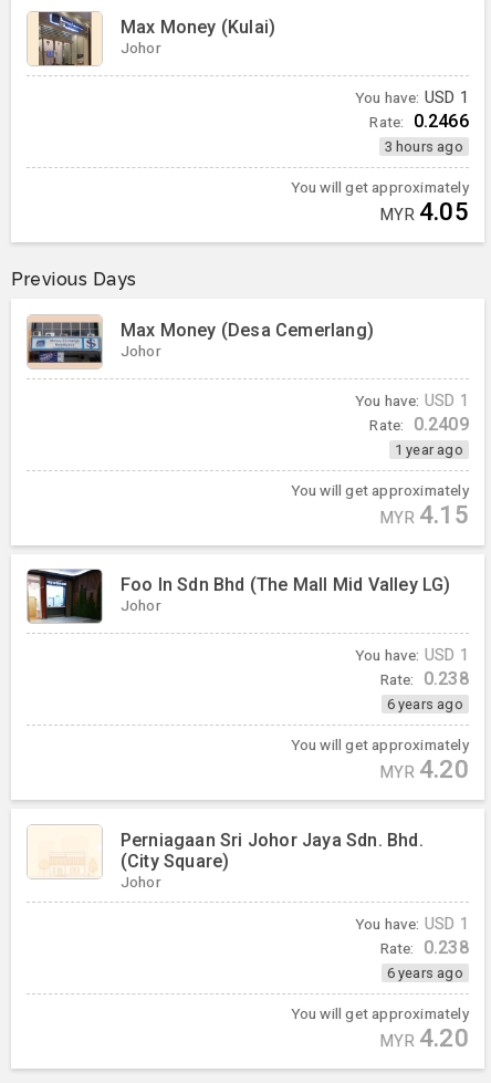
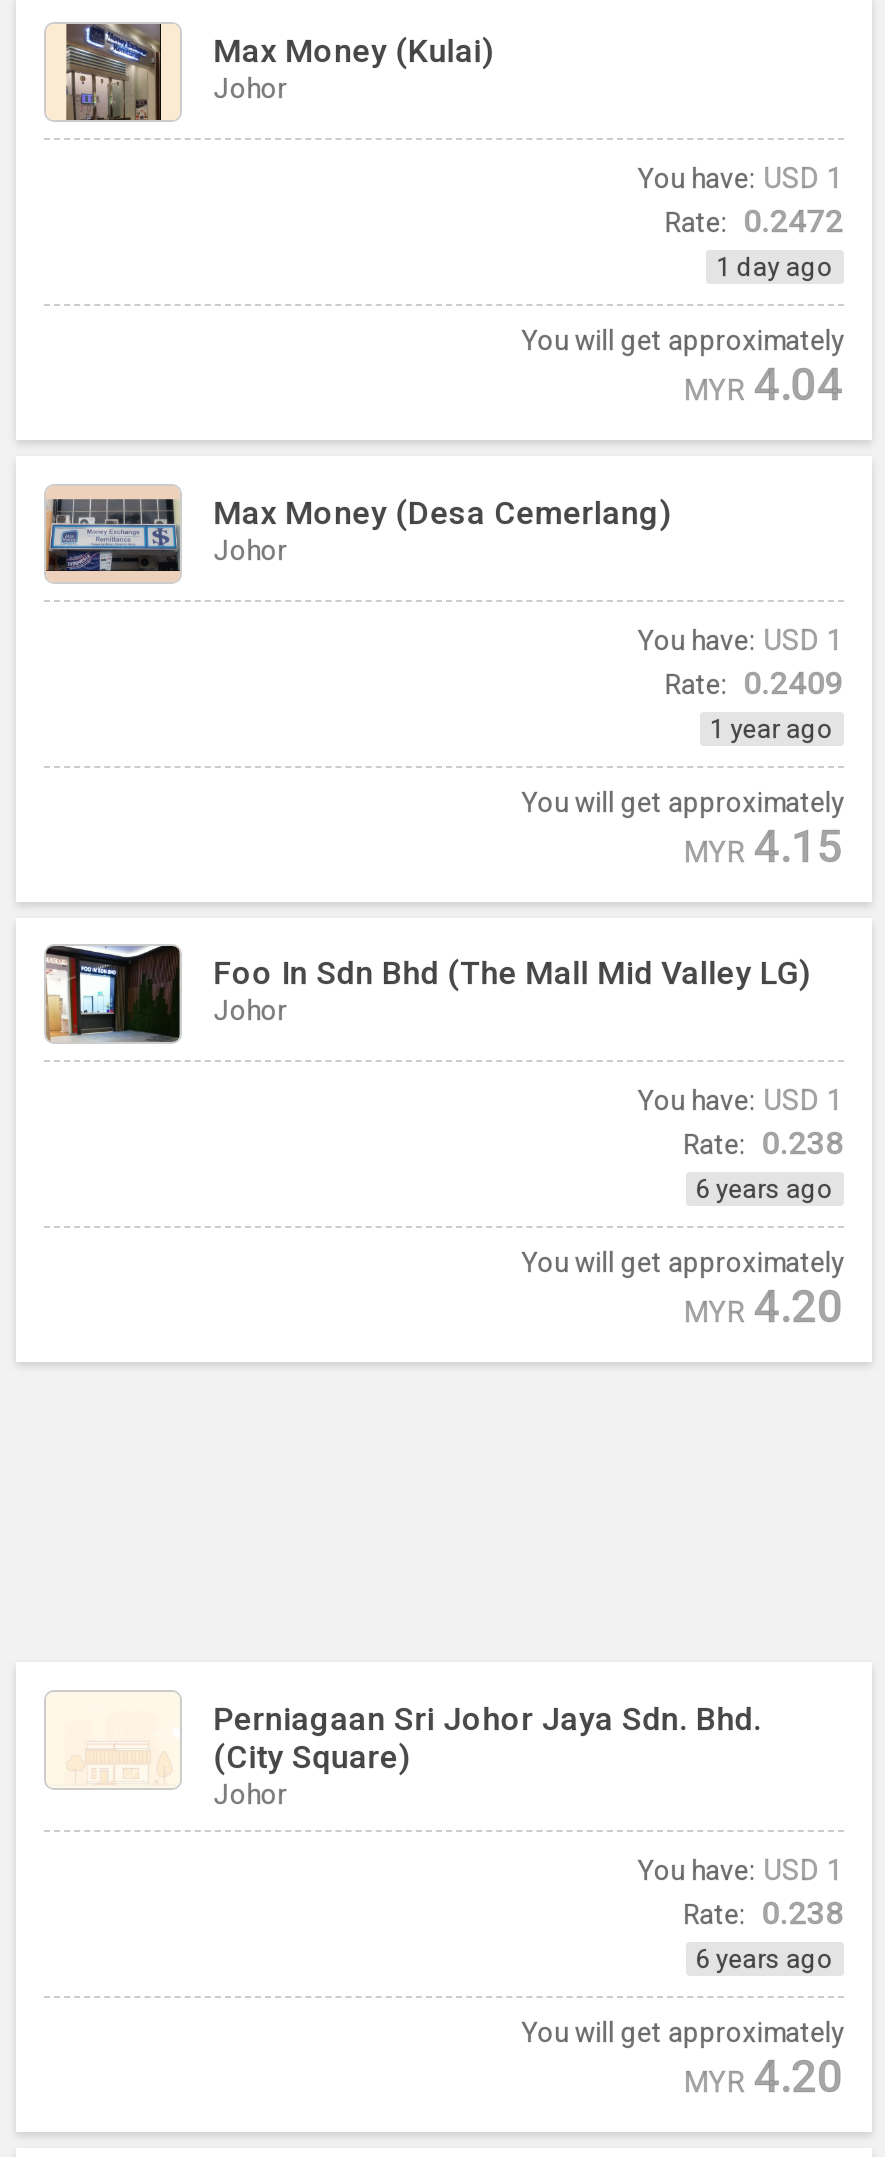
- Rate: 0.2466
+ Rate: 0.2472

- 3 hours ago
+ 1 day ago

- MYR 4.05
- Previous Days
+ MYR 4.04

moved up: [image] | Max Money (Desa Cemerlang) | Johor | ... | You will get approximately | MYR 4.20
